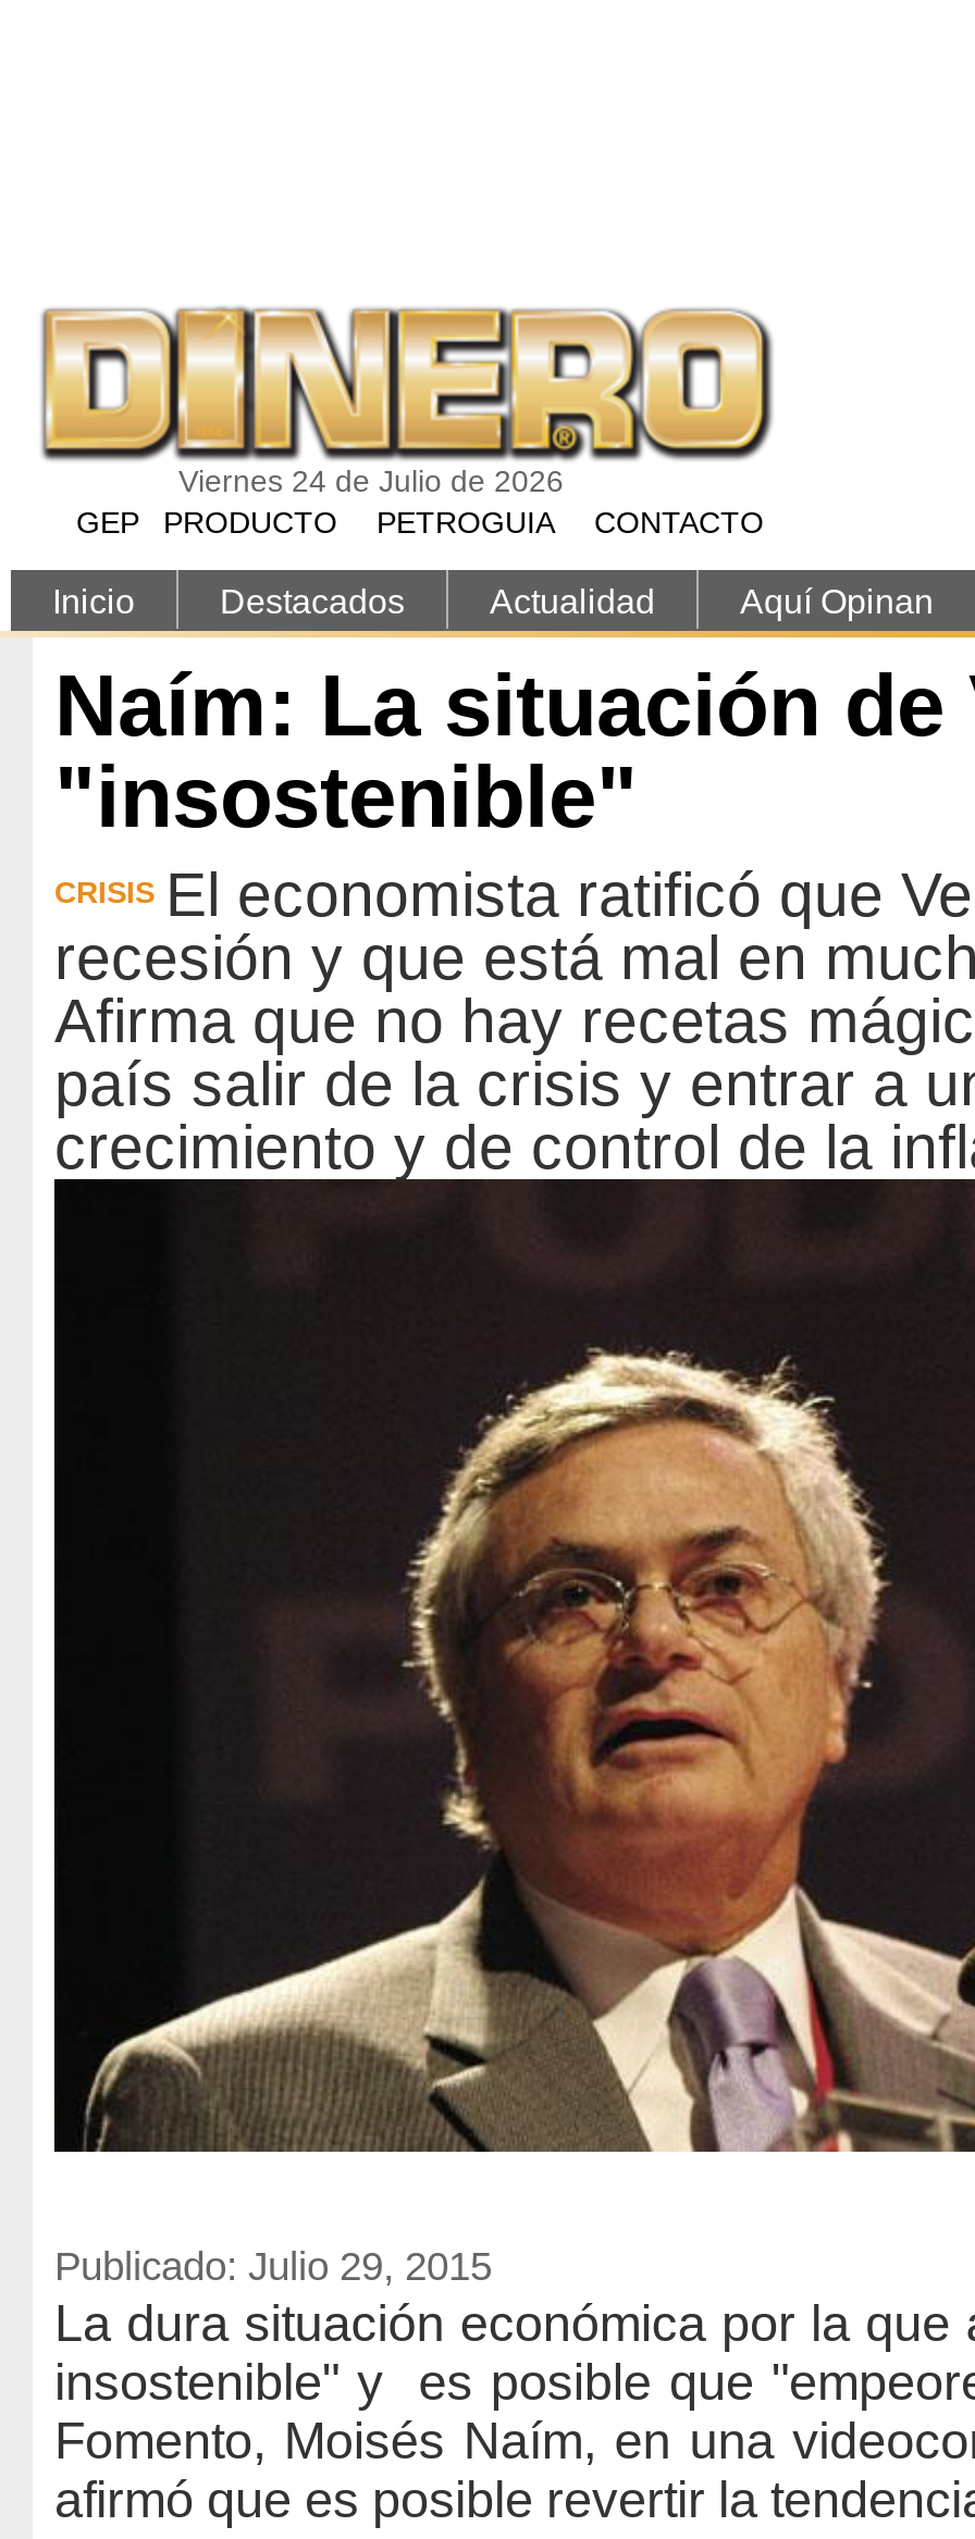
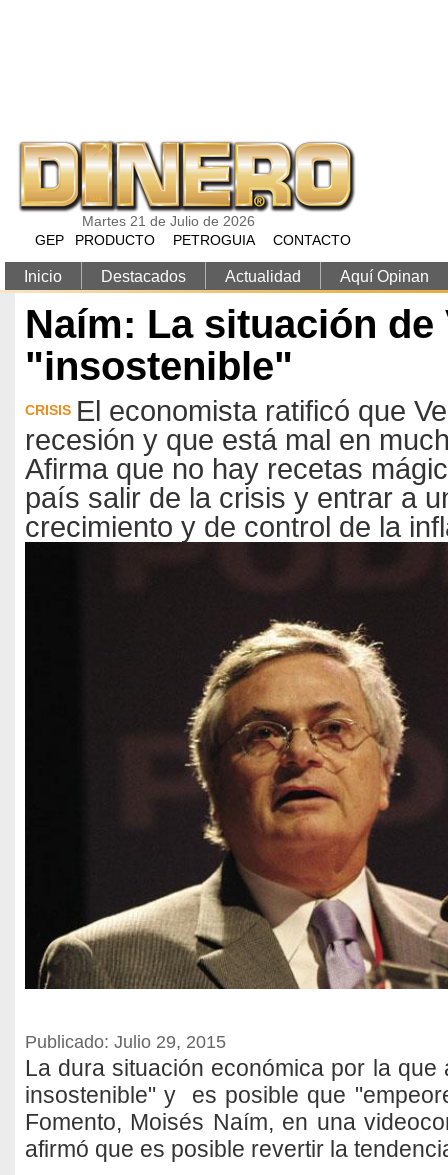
- Viernes 24 de Julio de 2026
+ Martes 21 de Julio de 2026
